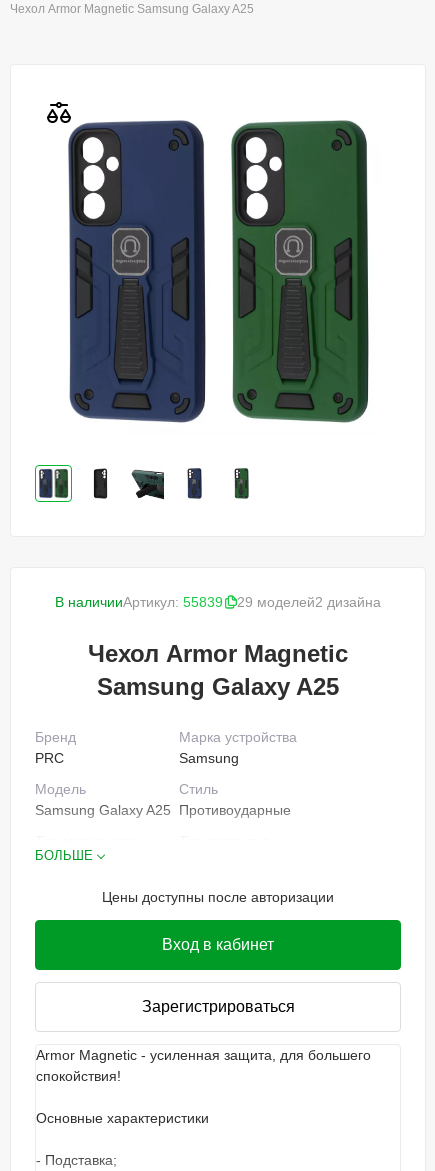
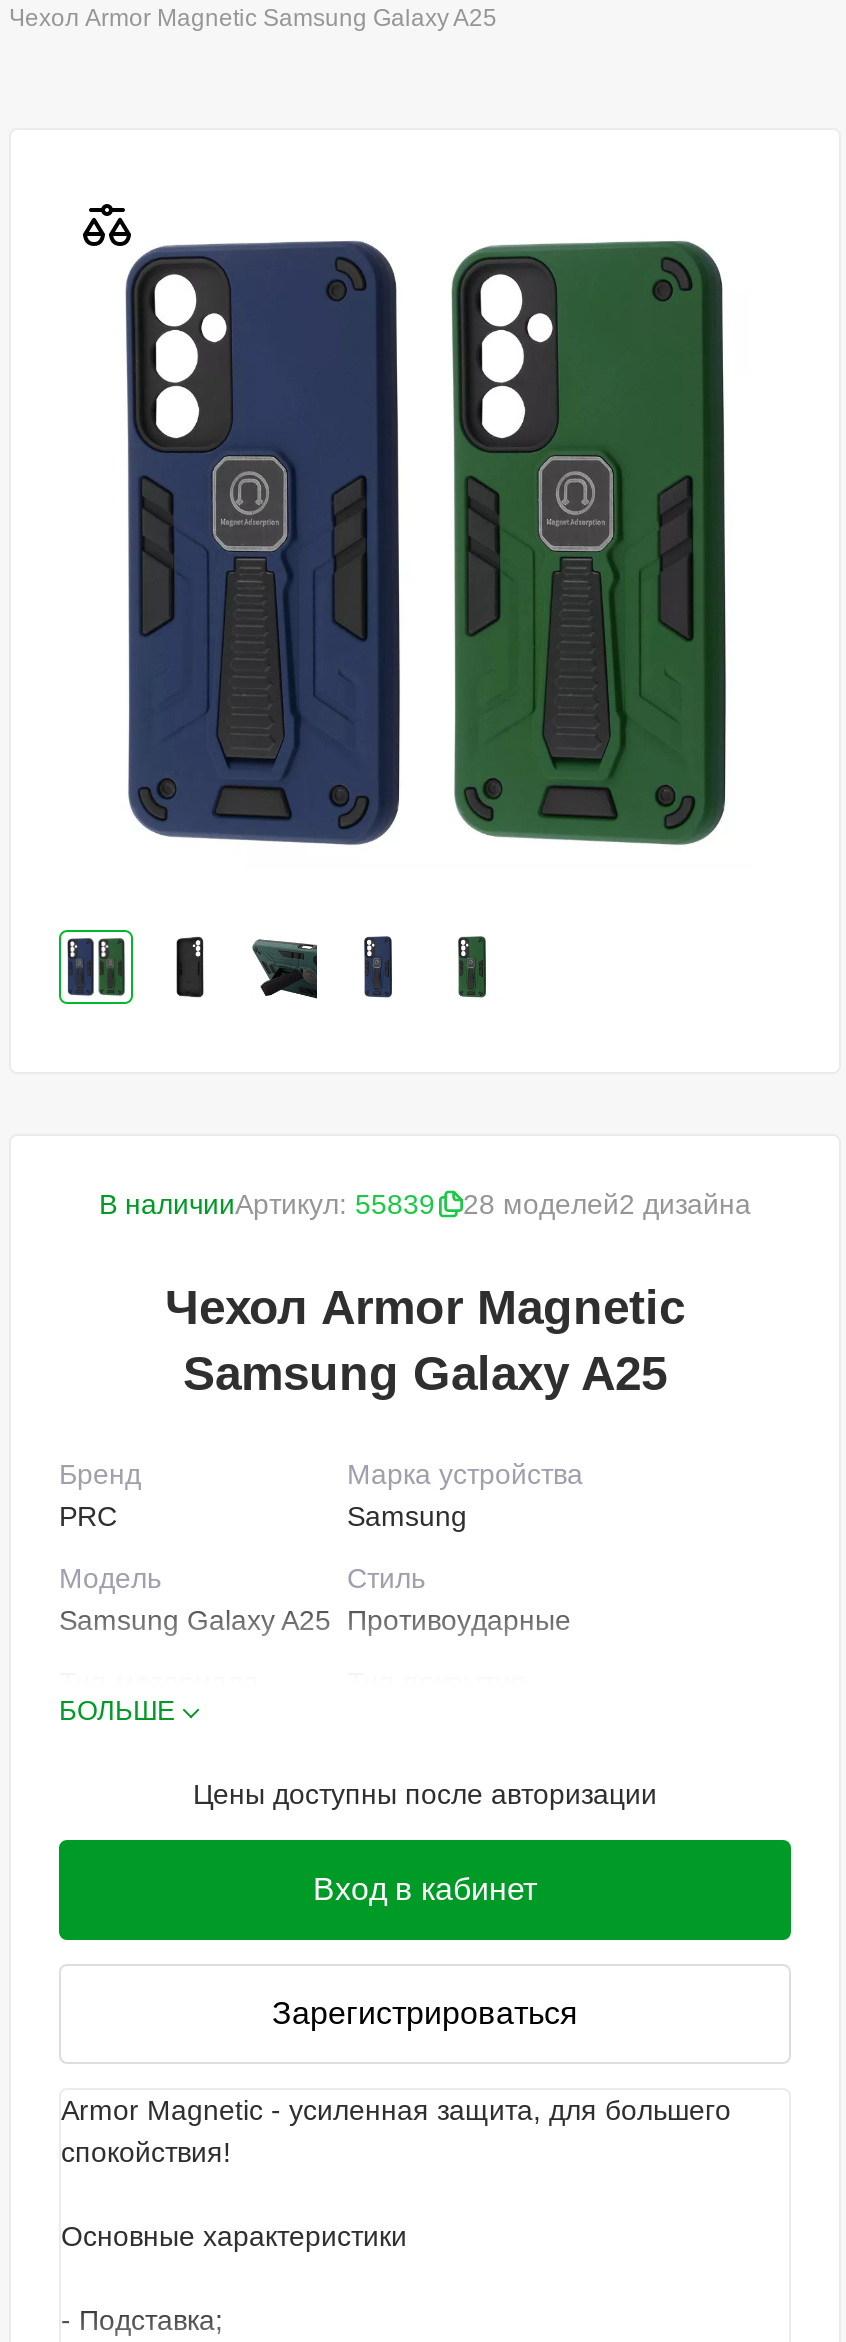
- 29 моделей2 дизайна
+ 28 моделей2 дизайна
